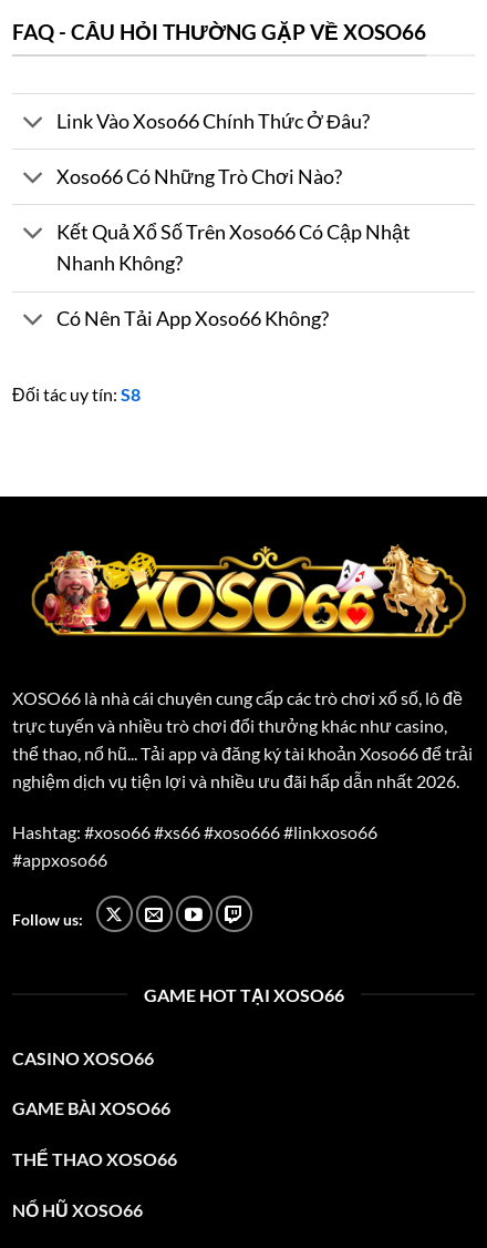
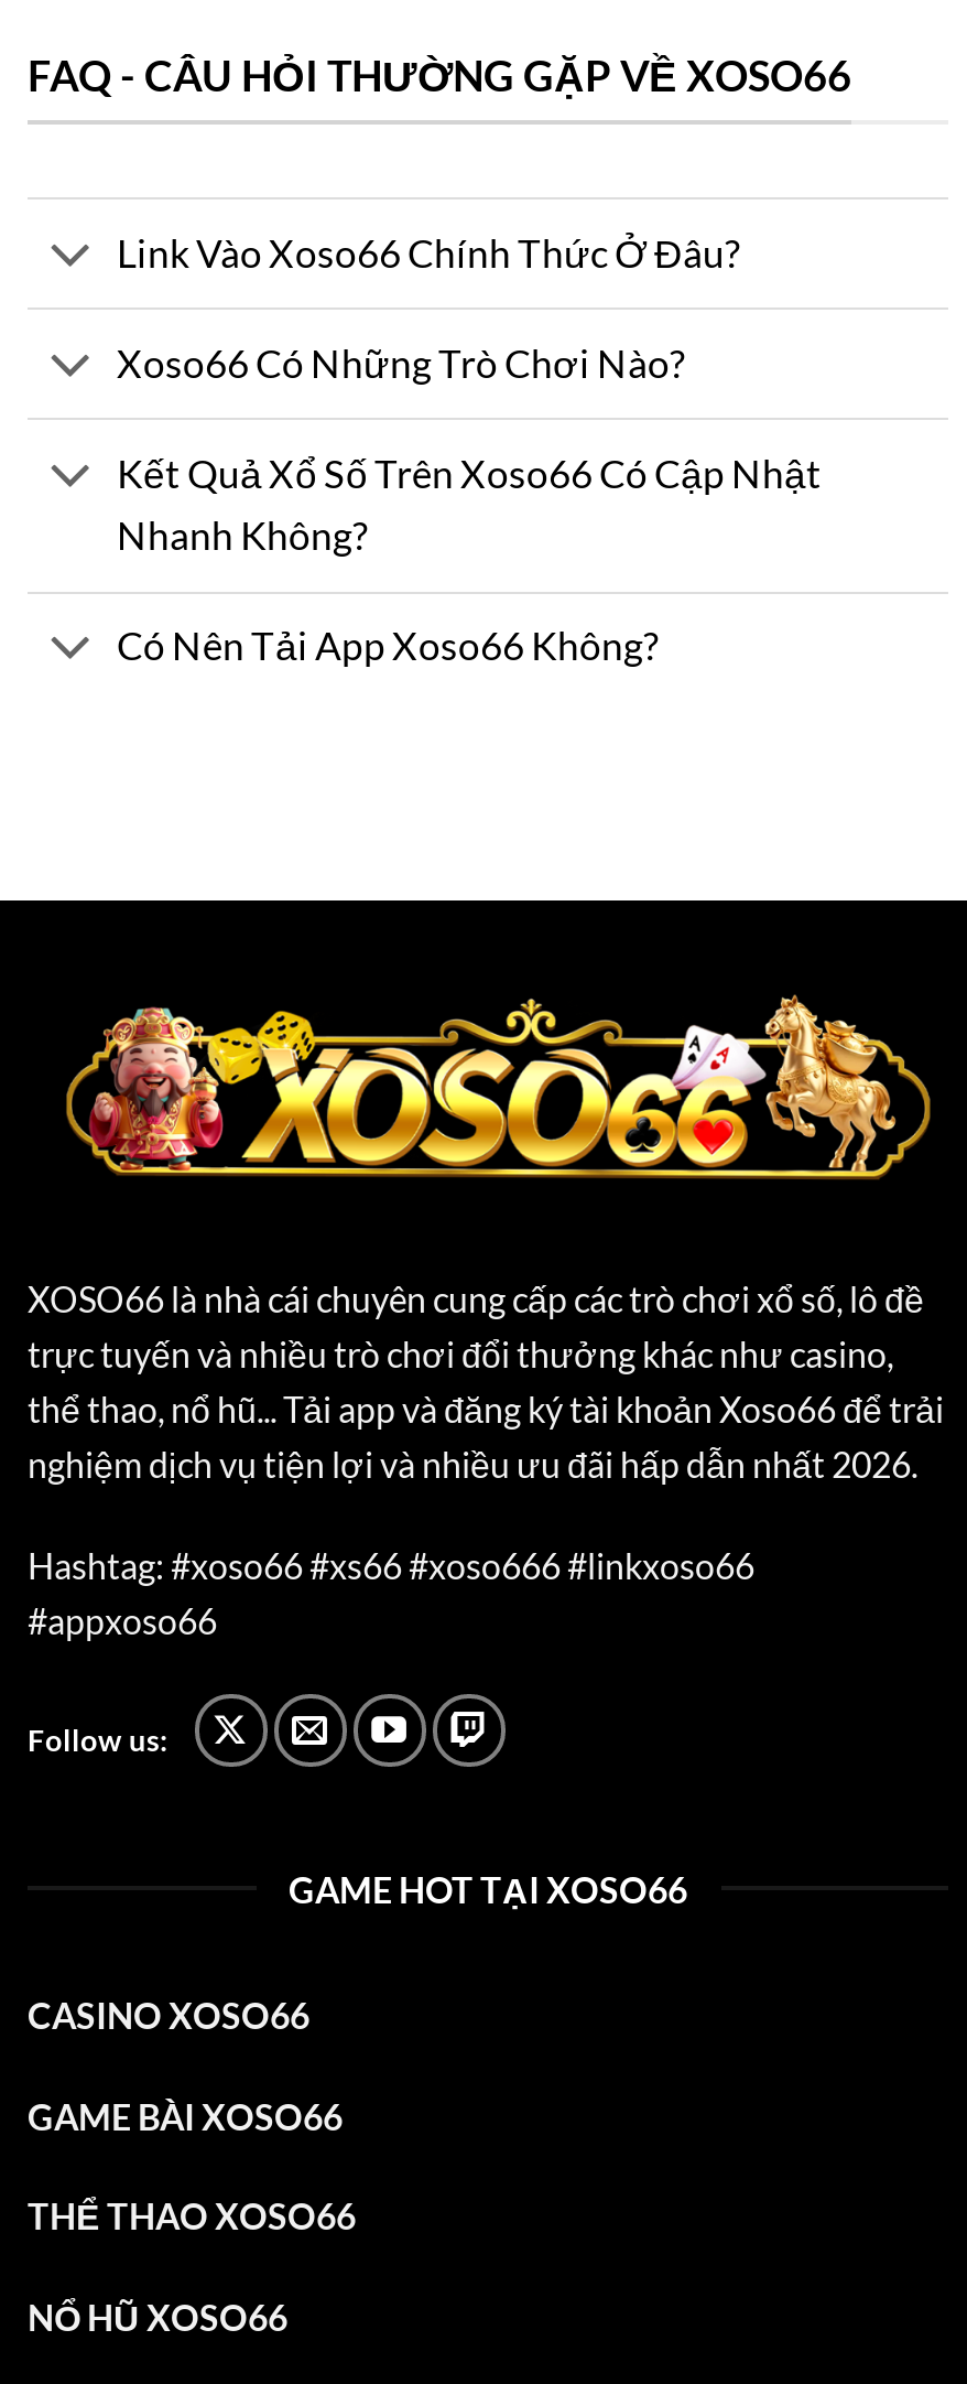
- Đối tác uy tín: S8
